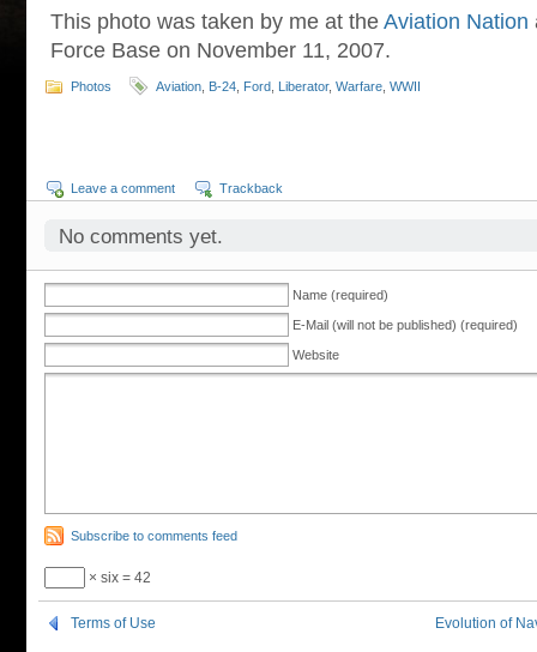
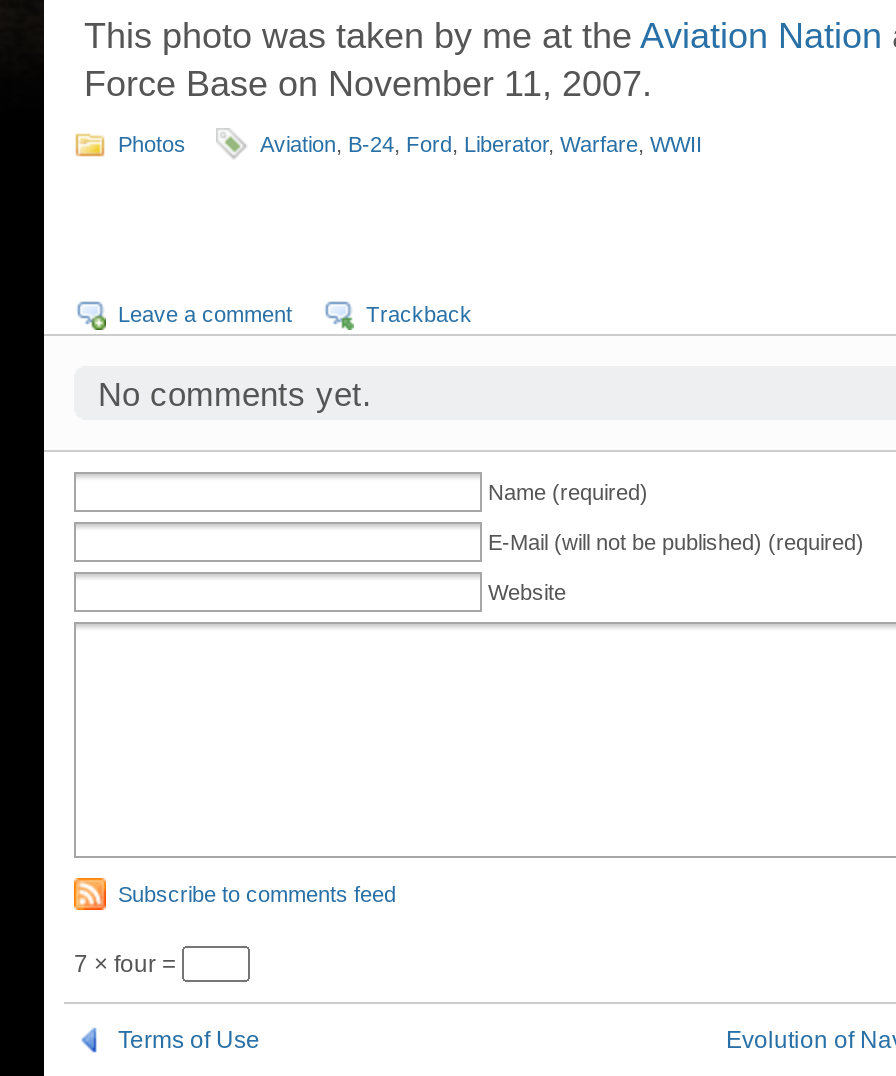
- × six = 42
+ 7 × four =
